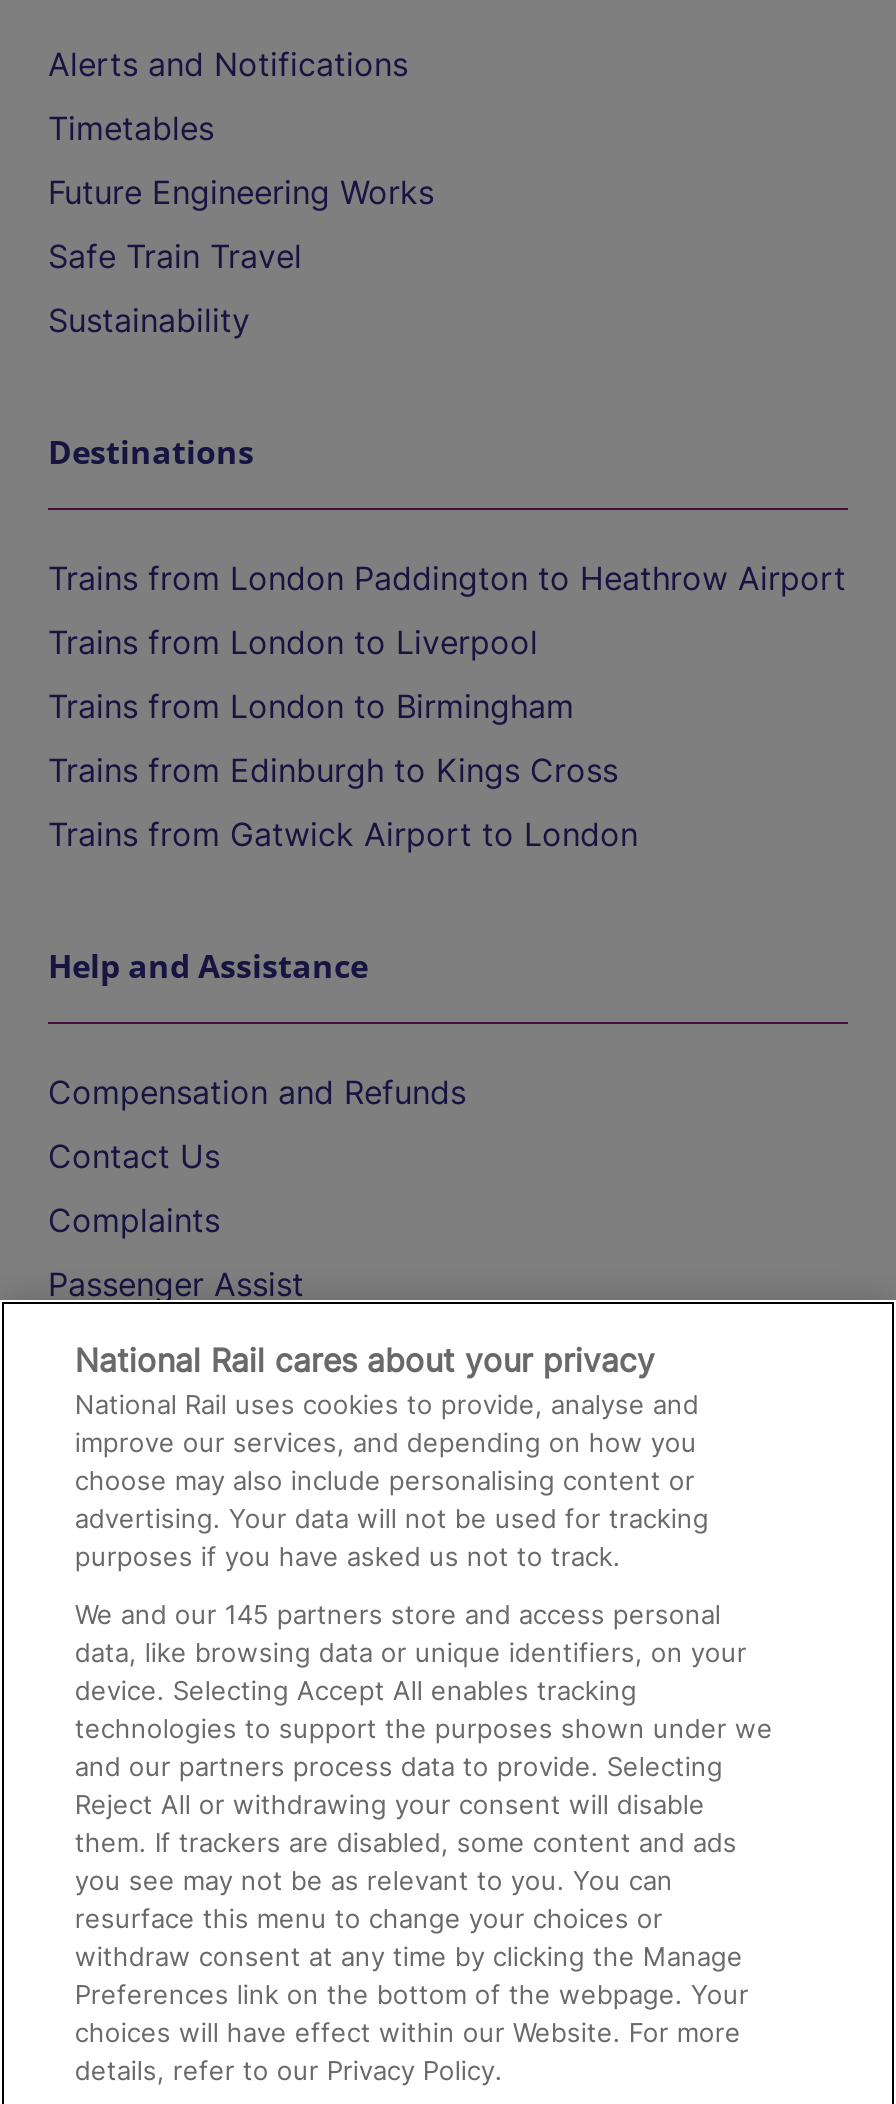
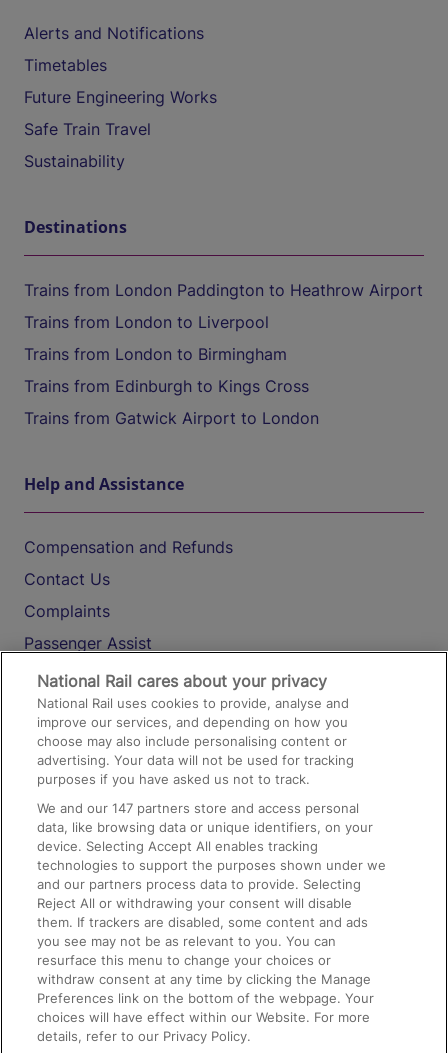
- We and our 145 partners store and access personal
+ We and our 147 partners store and access personal
